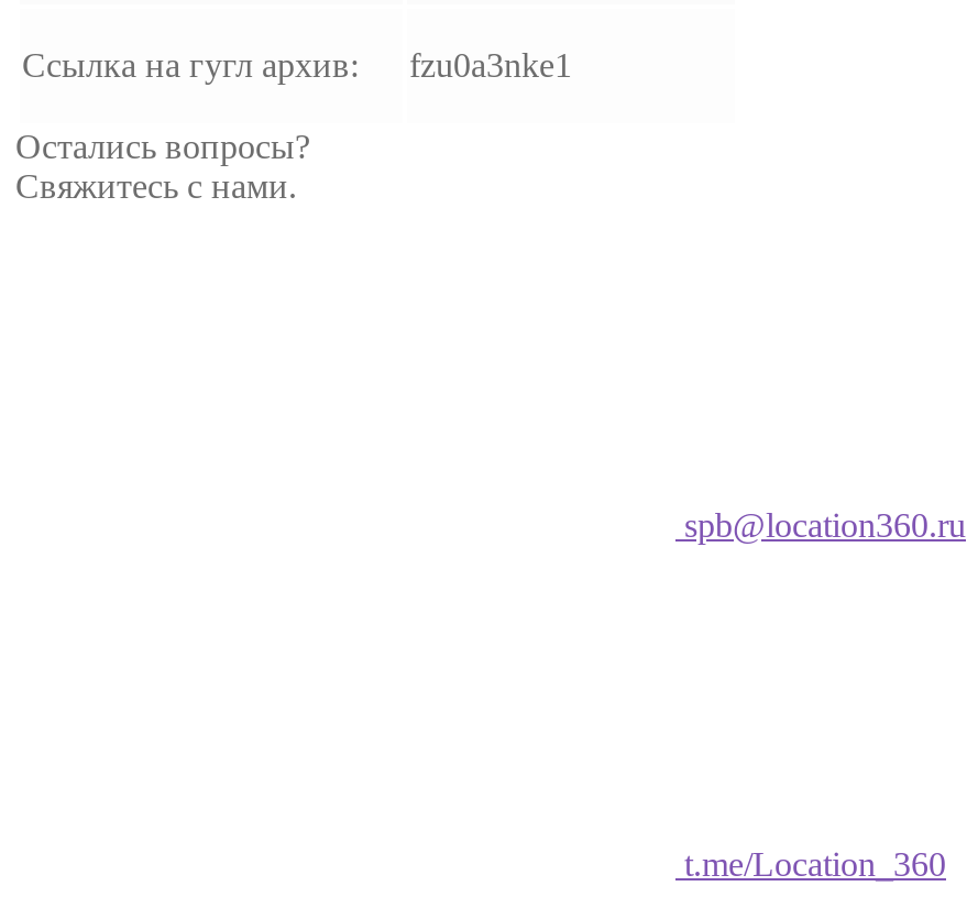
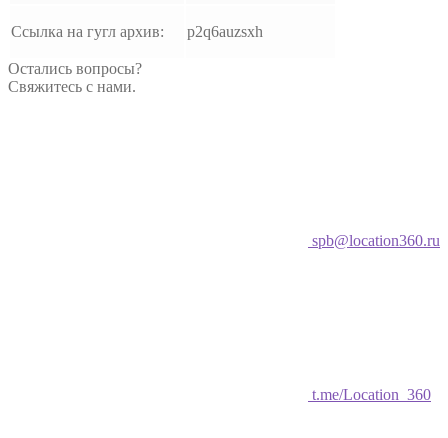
- Ссылка на гугл архив: fzu0a3nke1
+ Ссылка на гугл архив: p2q6auzsxh
